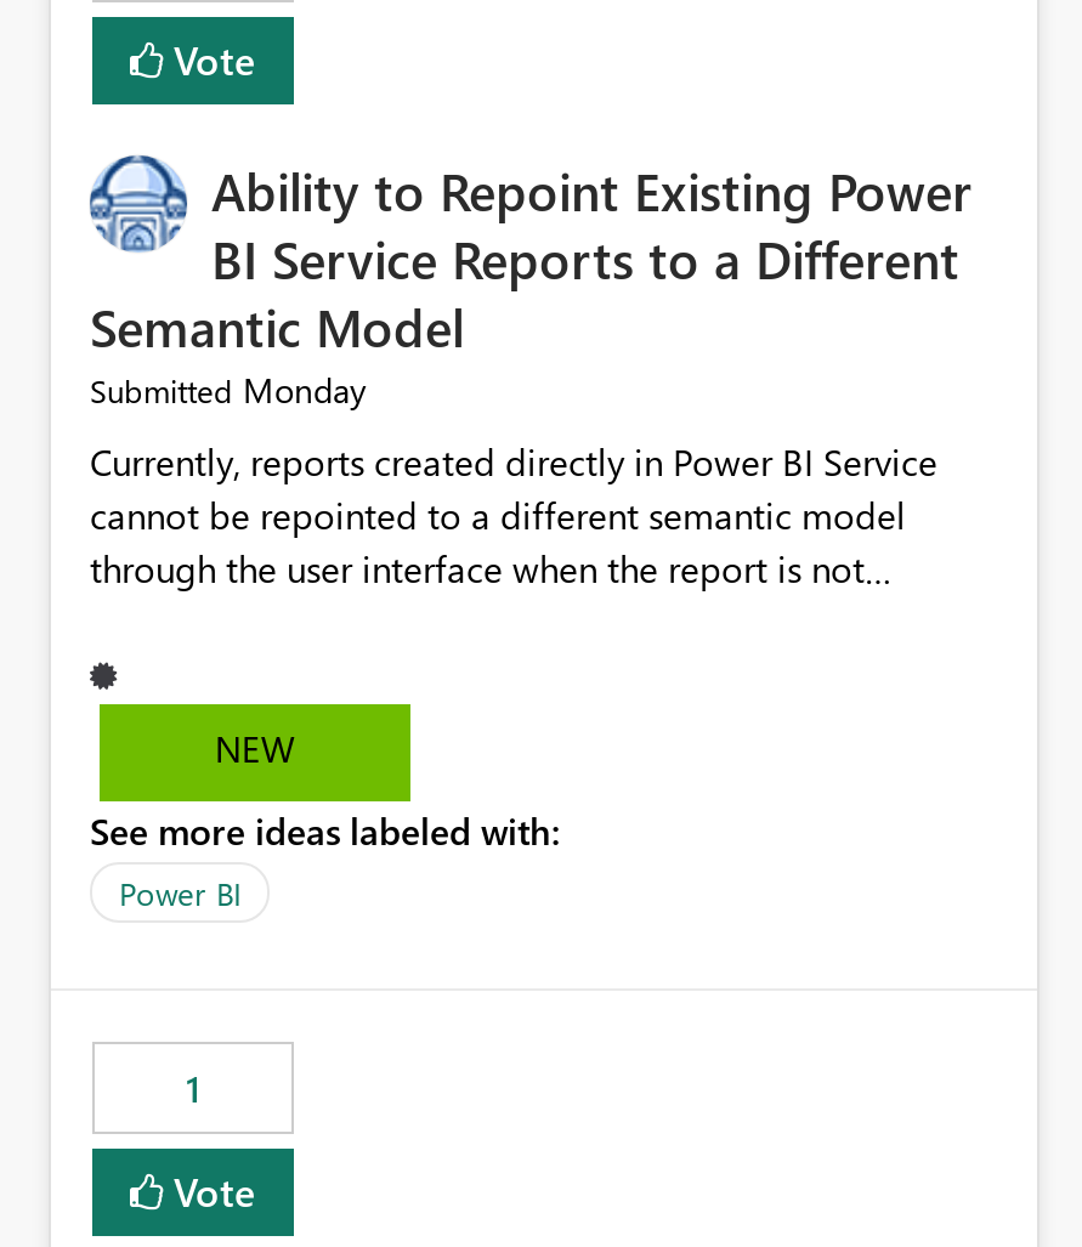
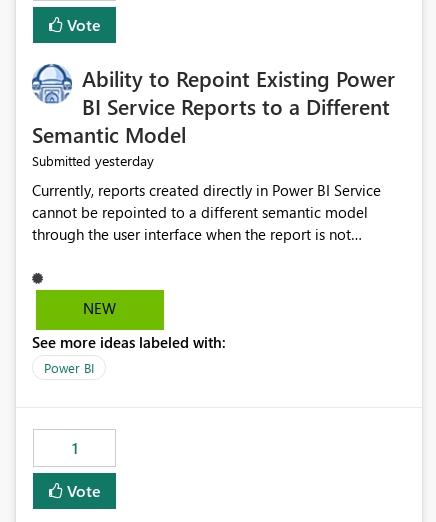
- Submitted Monday
+ Submitted yesterday
